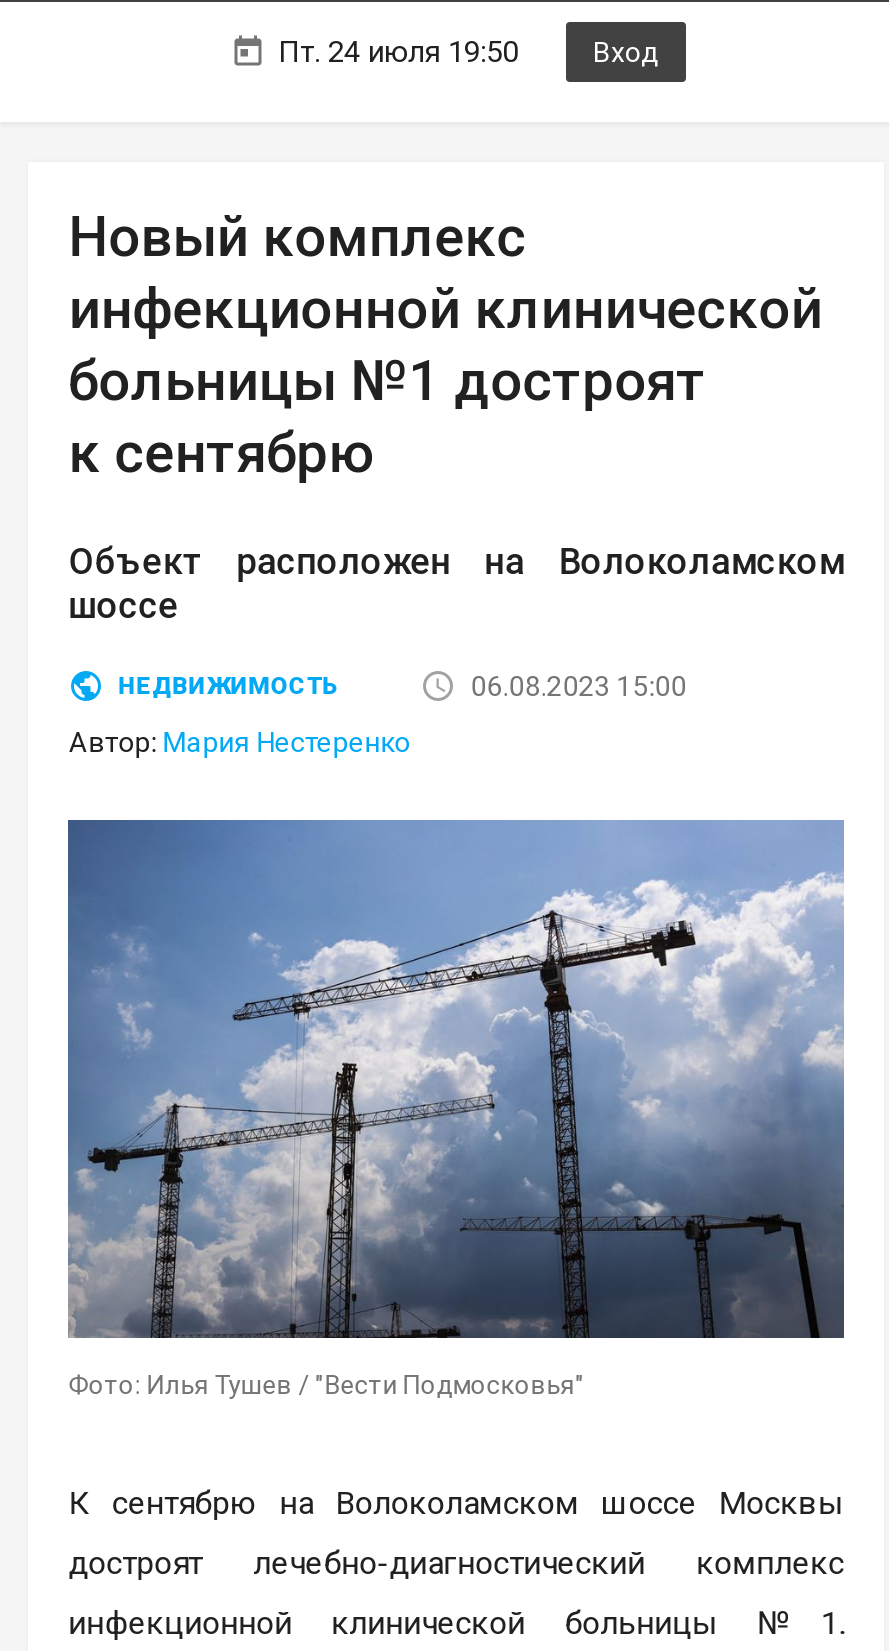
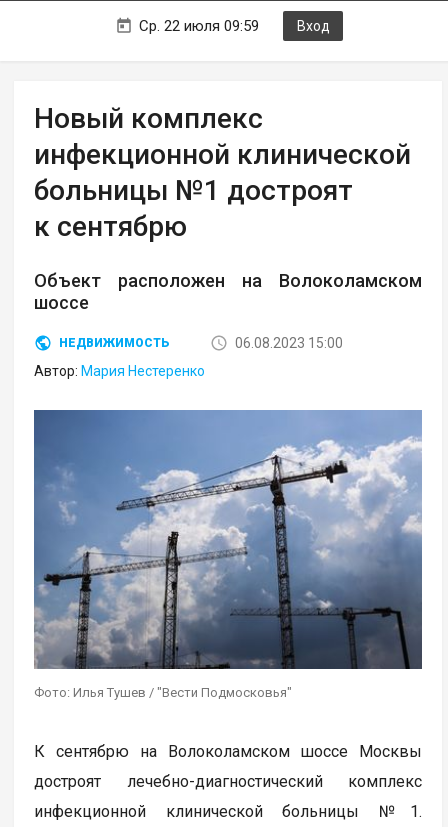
- Пт. 24 июля 19:50
+ Ср. 22 июля 09:59
